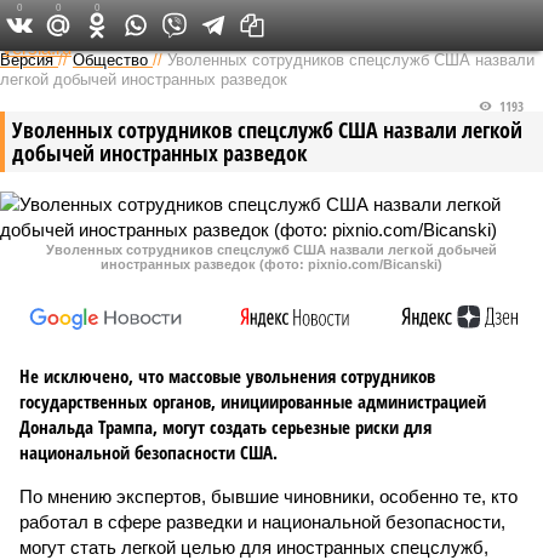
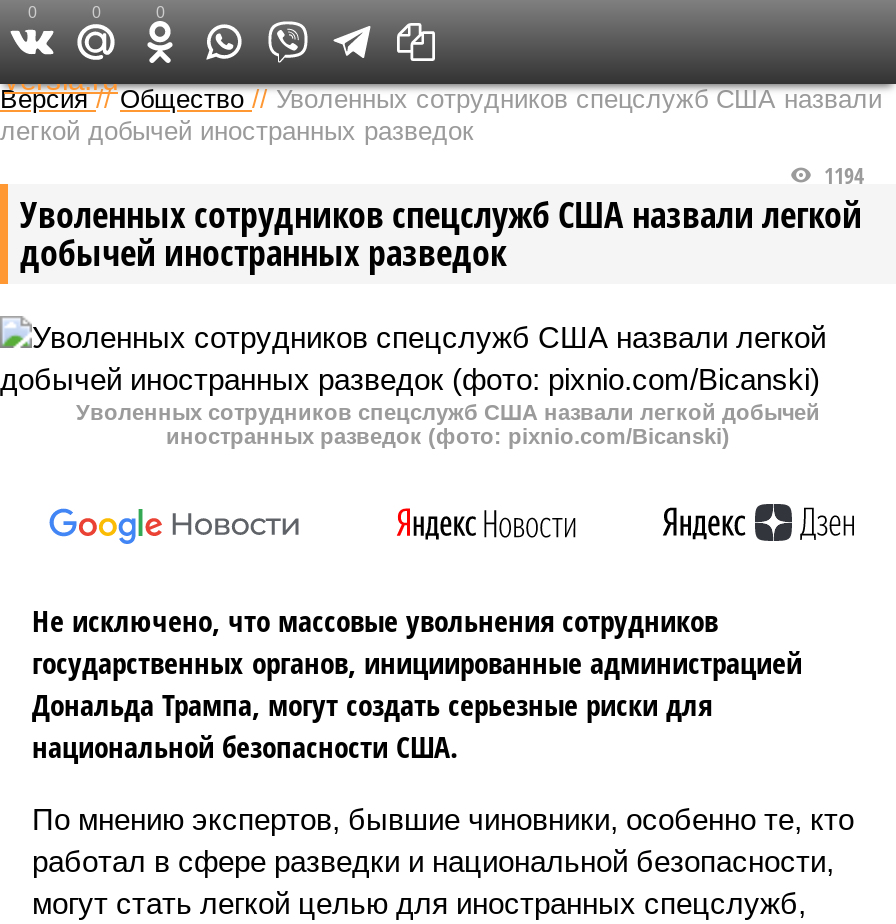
- 1193
+ 1194
